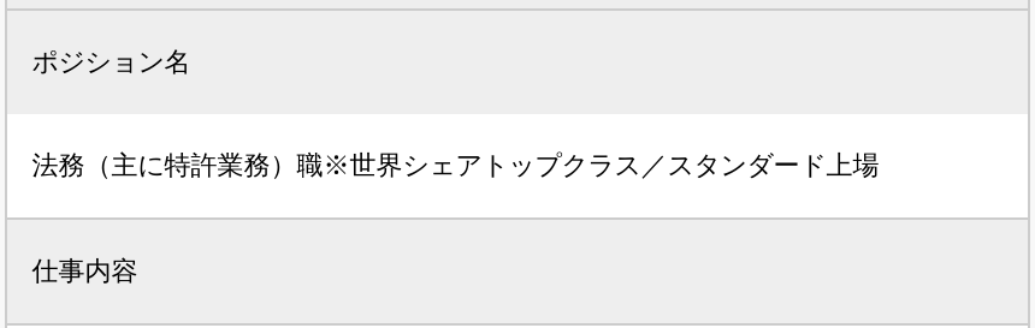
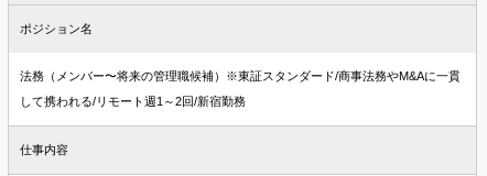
- 法務（主に特許業務）職※世界シェアトップクラス／スタンダード上場
+ 法務（メンバー〜将来の管理職候補）※東証スタンダード/商事法務やM&Aに一貫
+ して携われる/リモート週1～2回/新宿勤務
